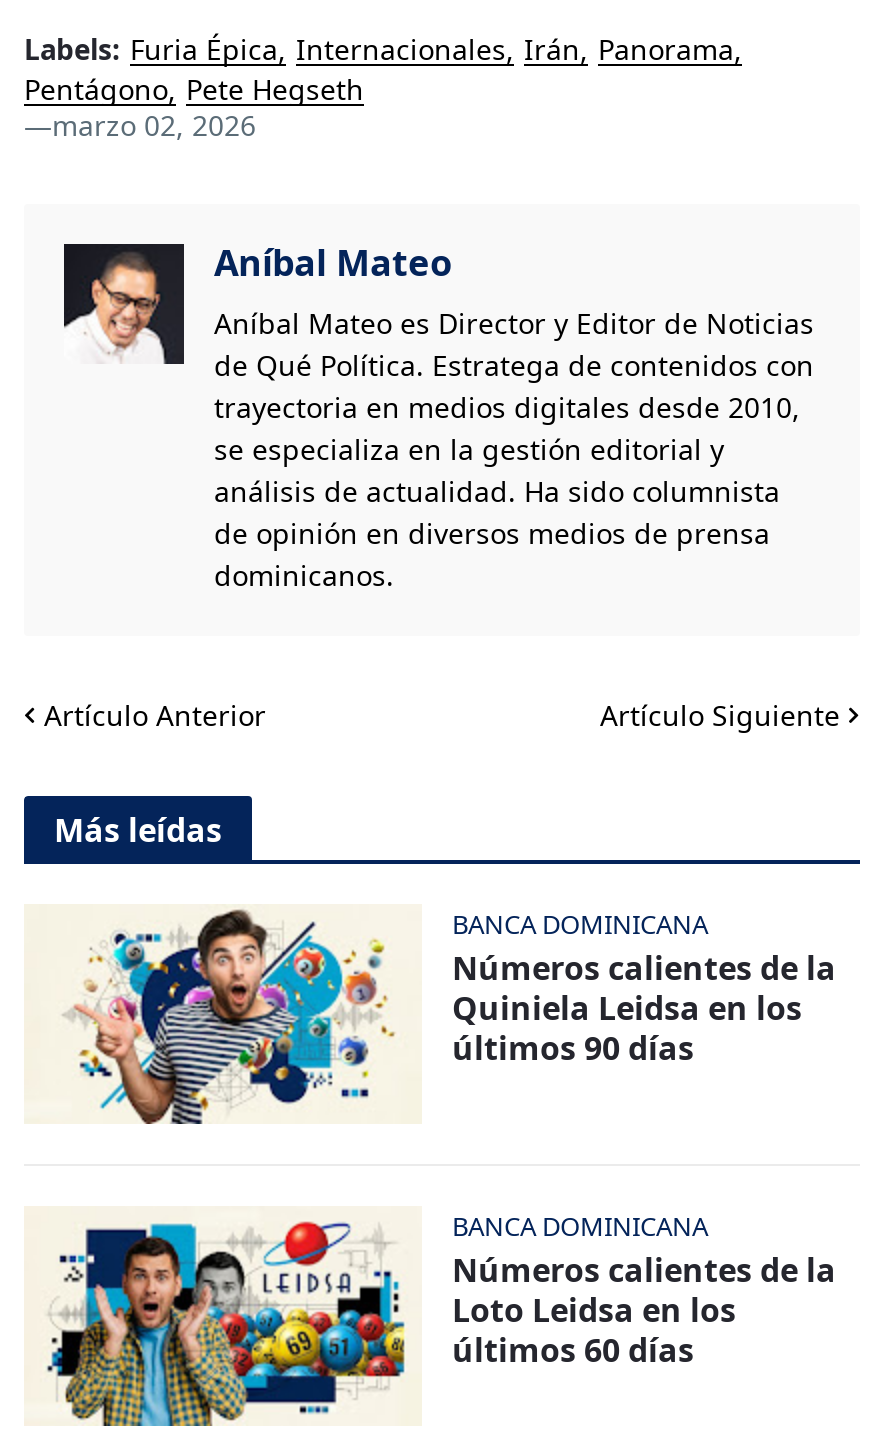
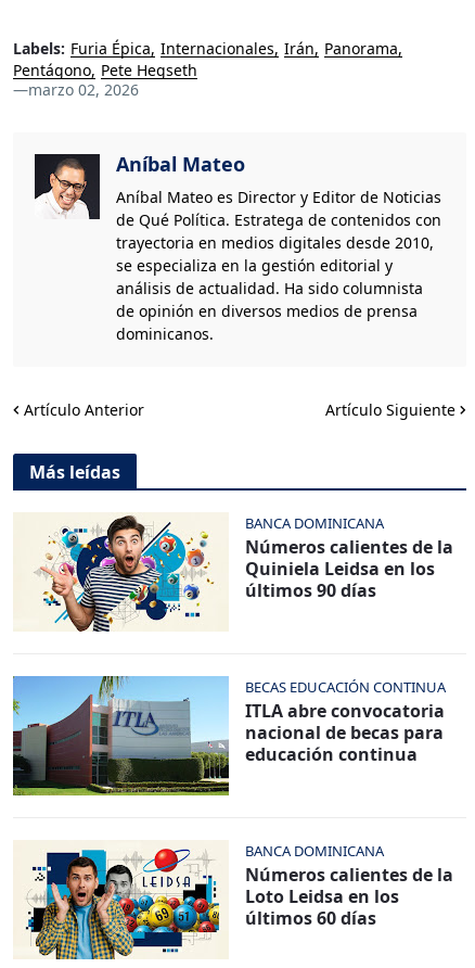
+ [image]
+ BECAS EDUCACIÓN CONTINUA
+ ITLA abre convocatoria
+ nacional de becas para
+ educación continua
